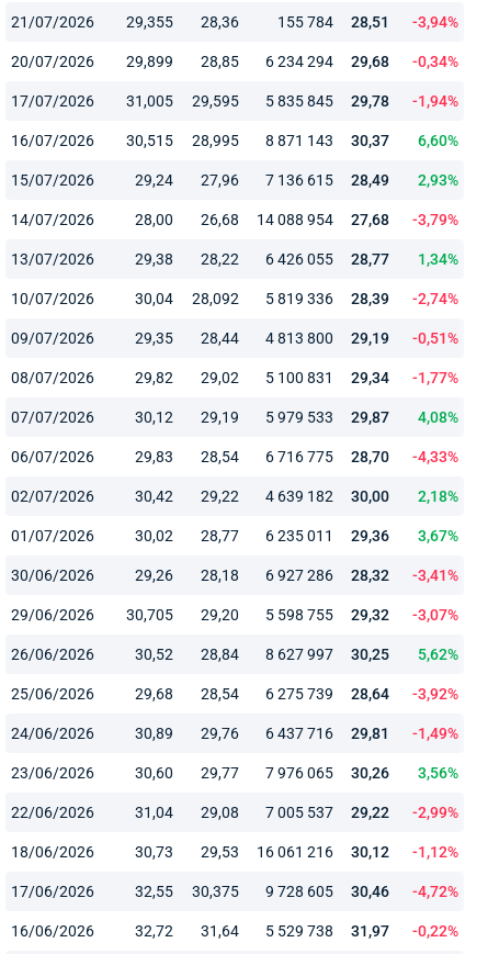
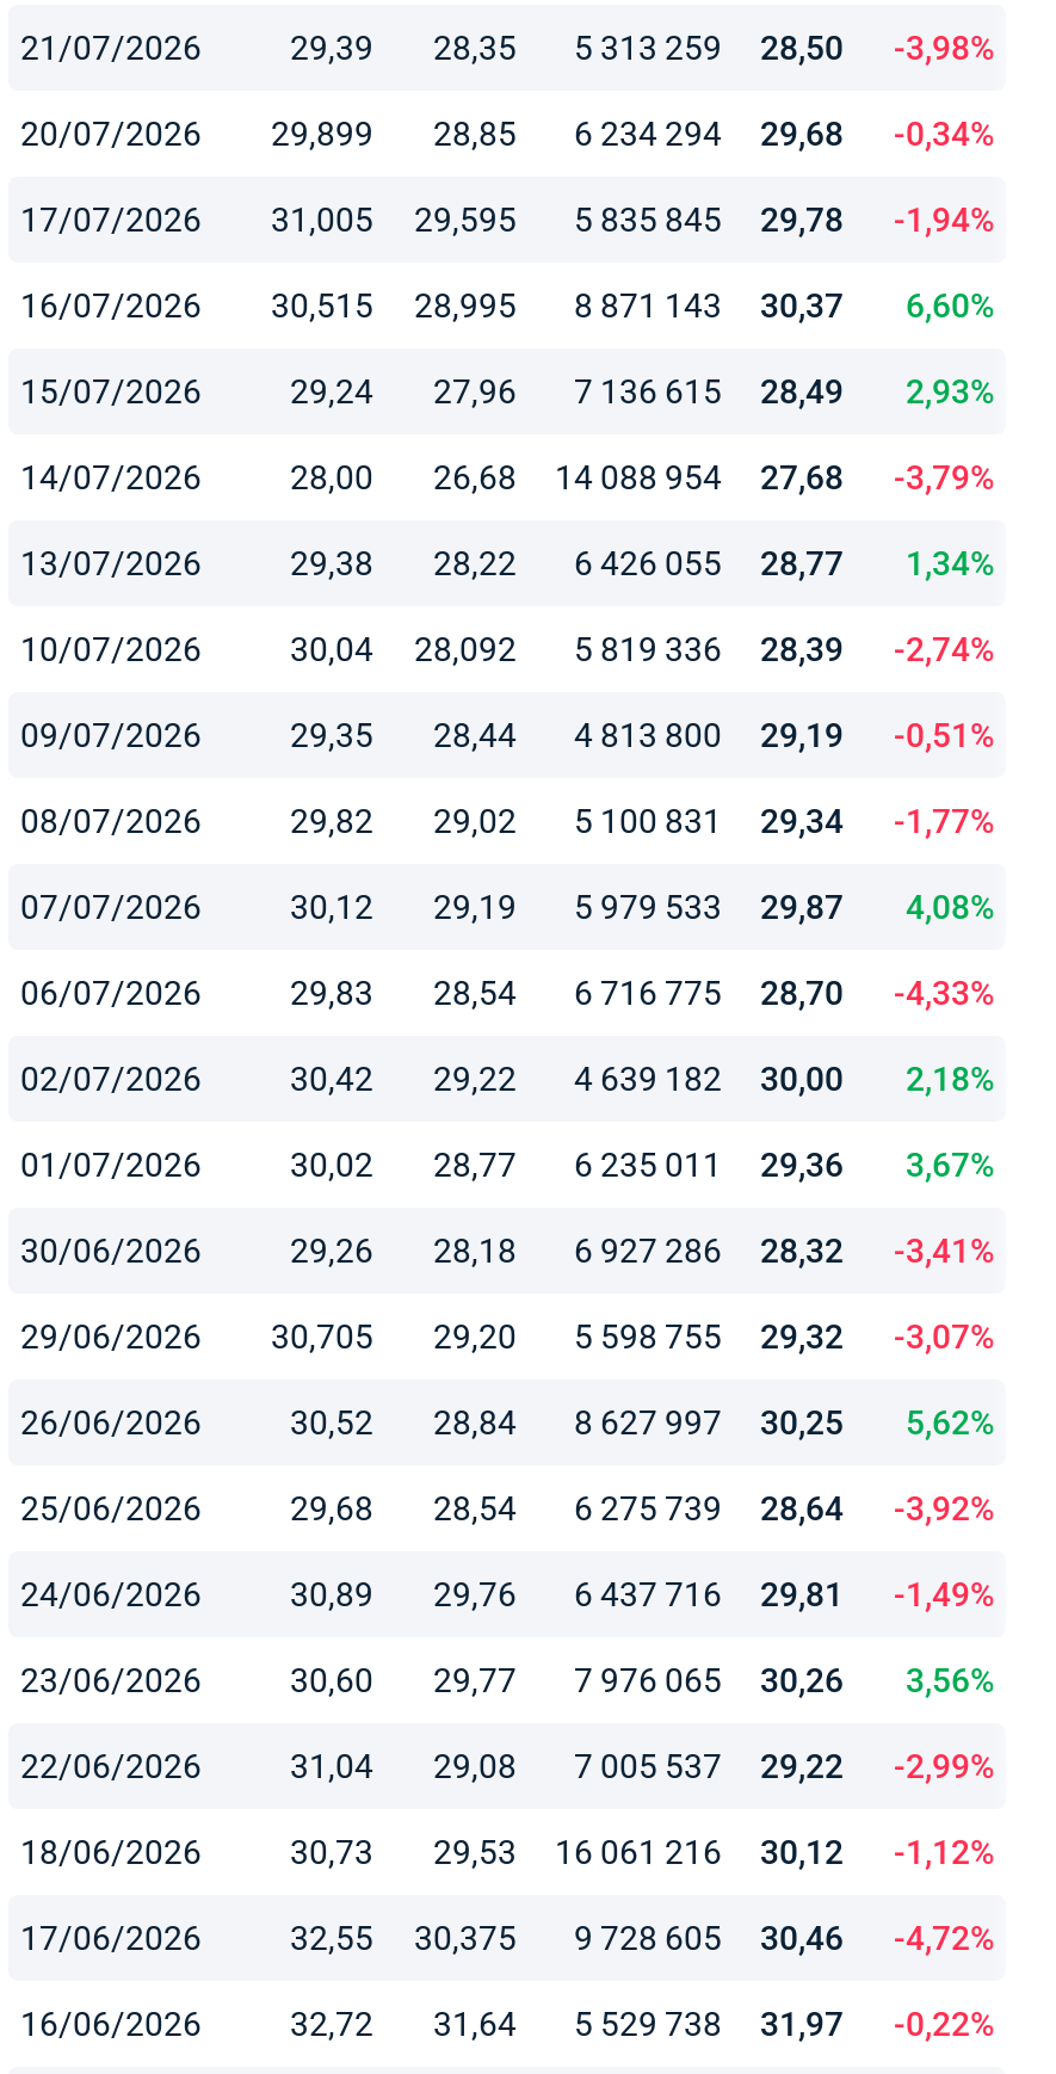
- 29,355
+ 29,39

- 28,36
+ 28,35

- 155 784
+ 5 313 259

- 28,51
+ 28,50

- -3,94%
+ -3,98%
